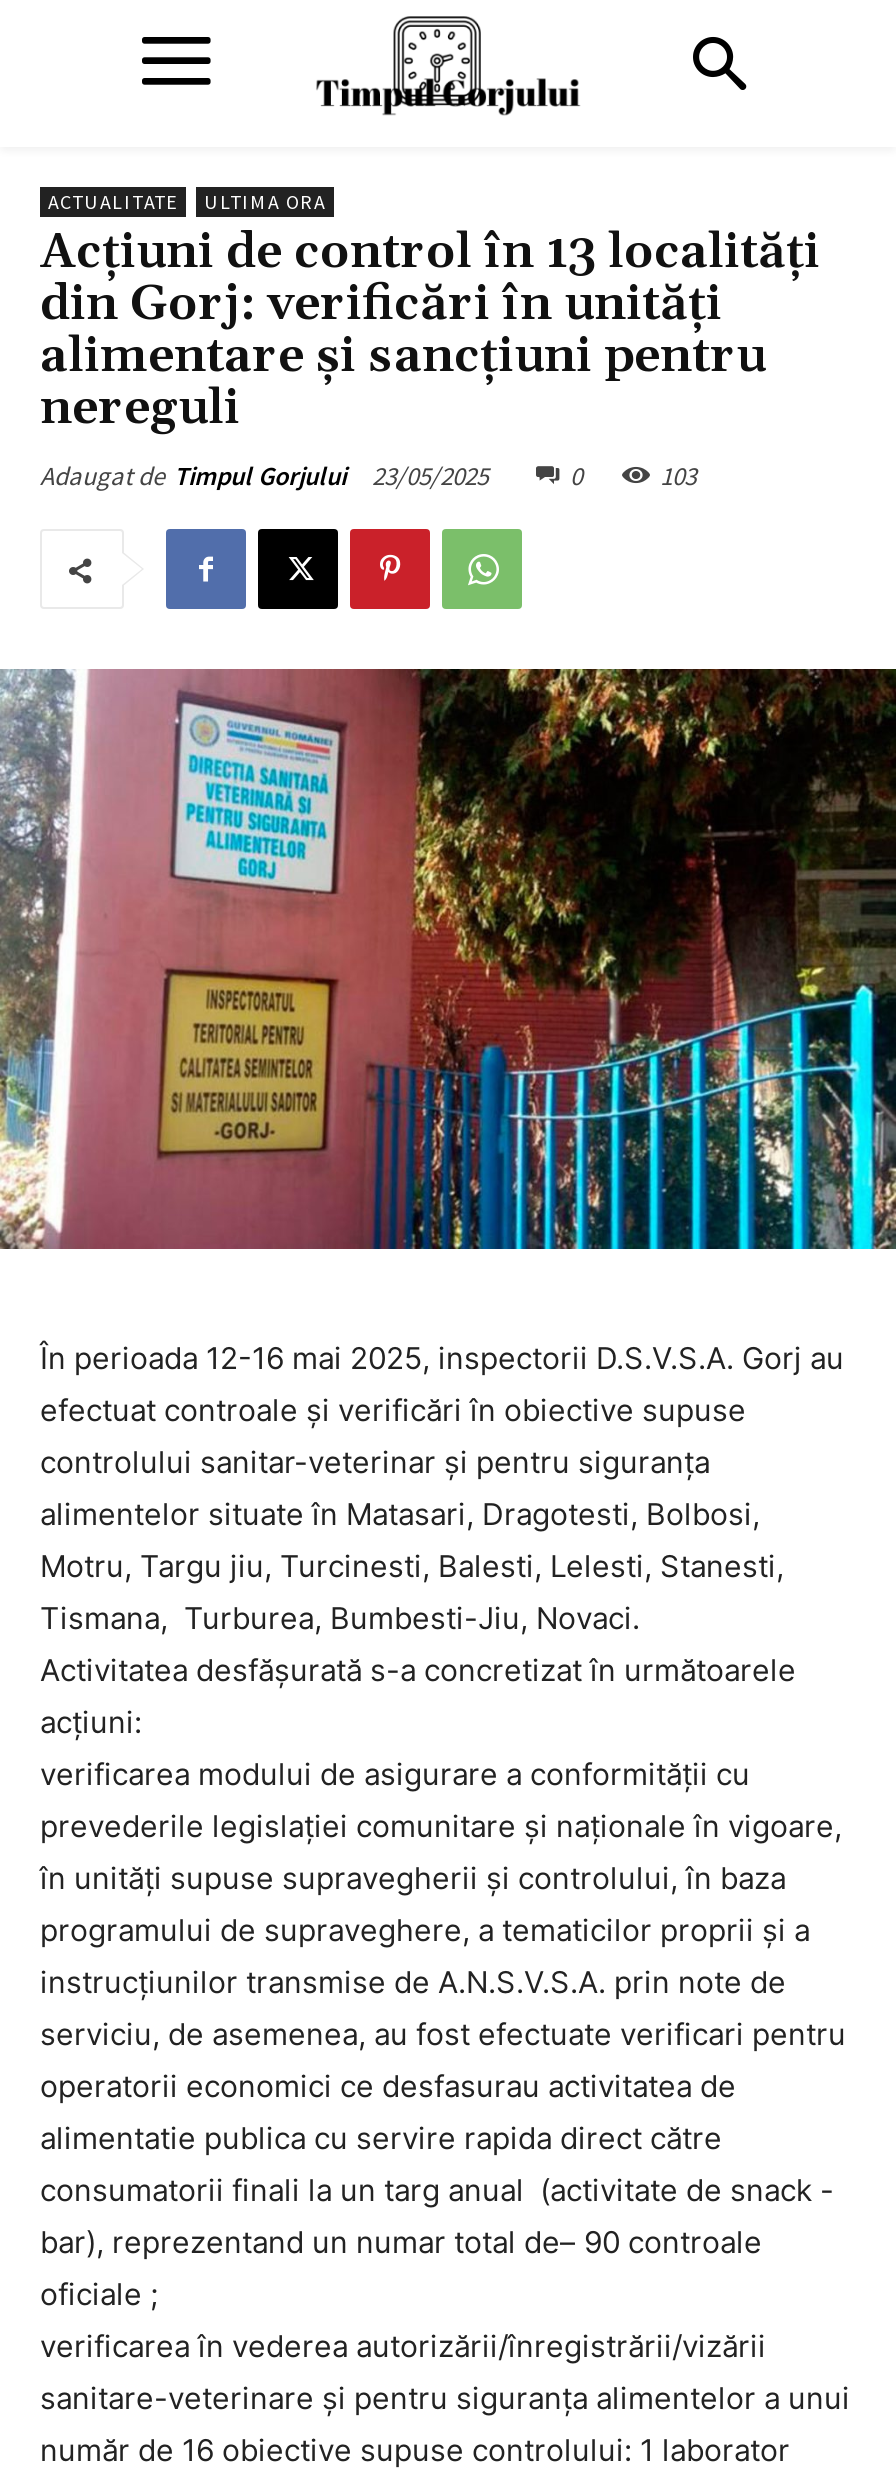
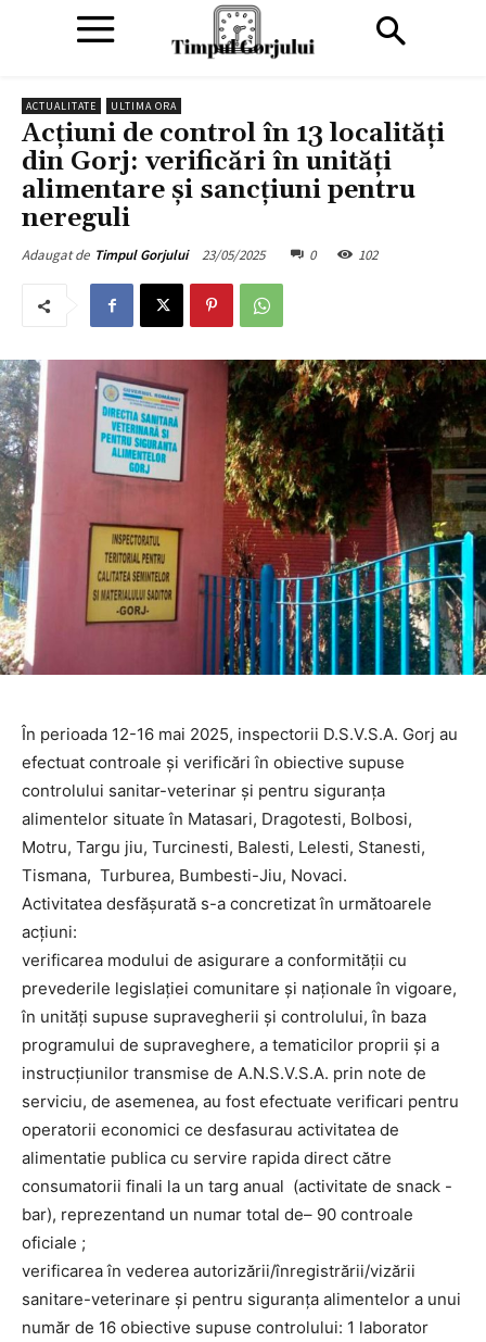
- 103
+ 102
